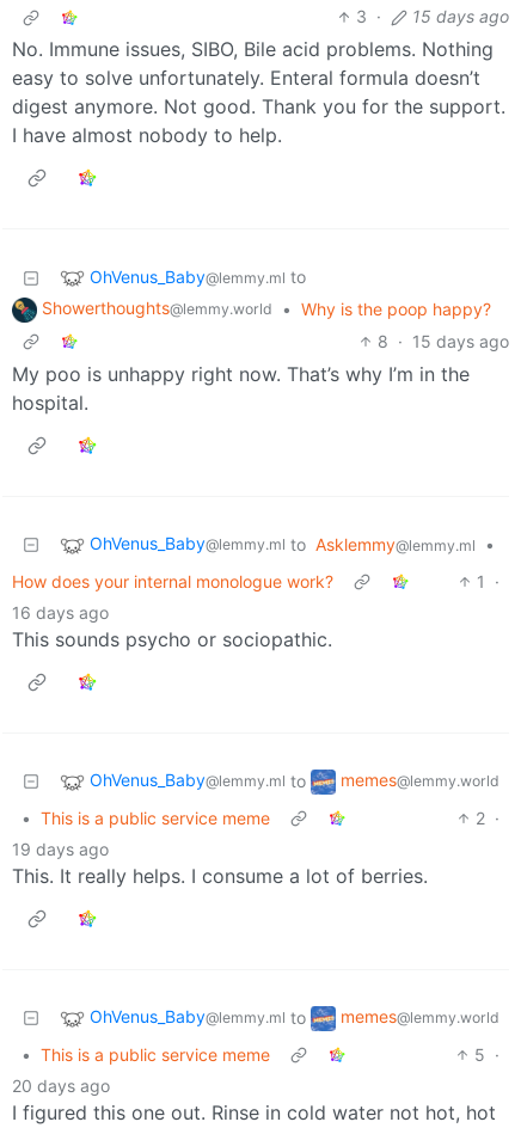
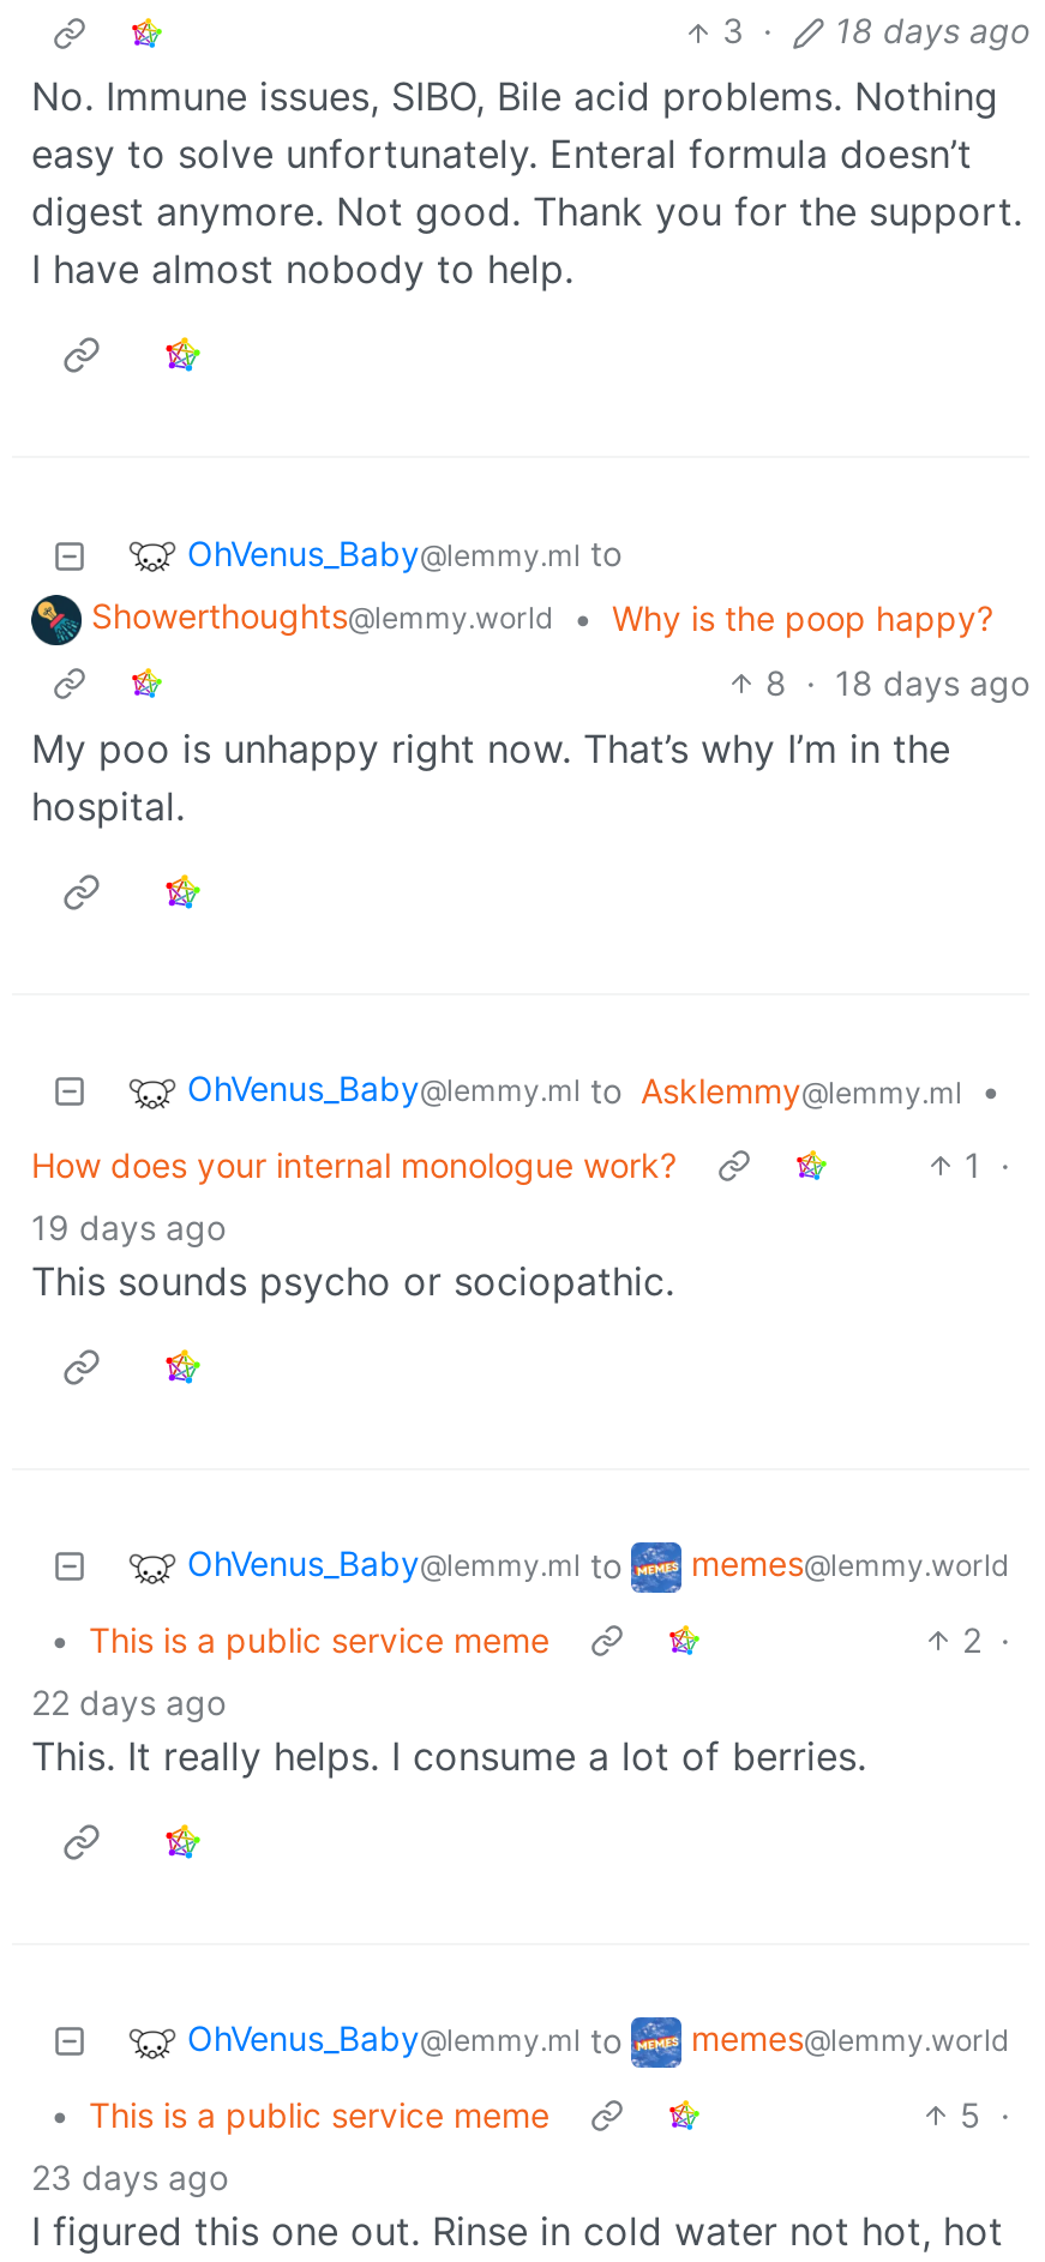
- 3 · 15 days ago
+ 3 · 18 days ago

- 8 · 15 days ago
+ 8 · 18 days ago

- 16 days ago
+ 19 days ago

- 19 days ago
+ 22 days ago

- 20 days ago
+ 23 days ago
